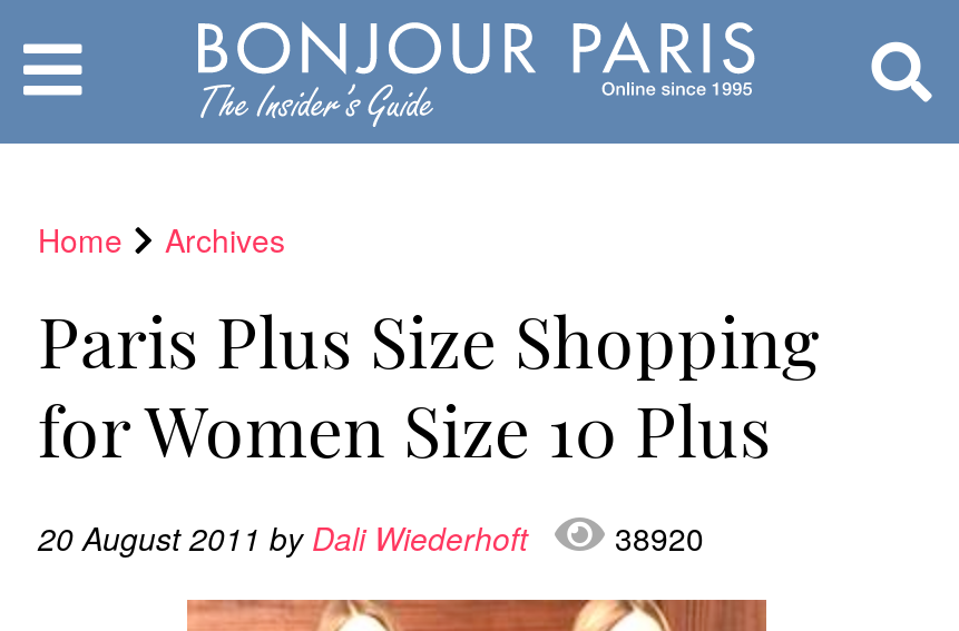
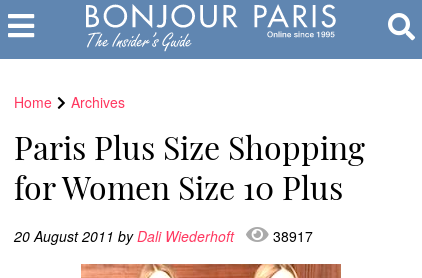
- 20 August 2011 by Dali Wiederhoft 38920
+ 20 August 2011 by Dali Wiederhoft 38917
